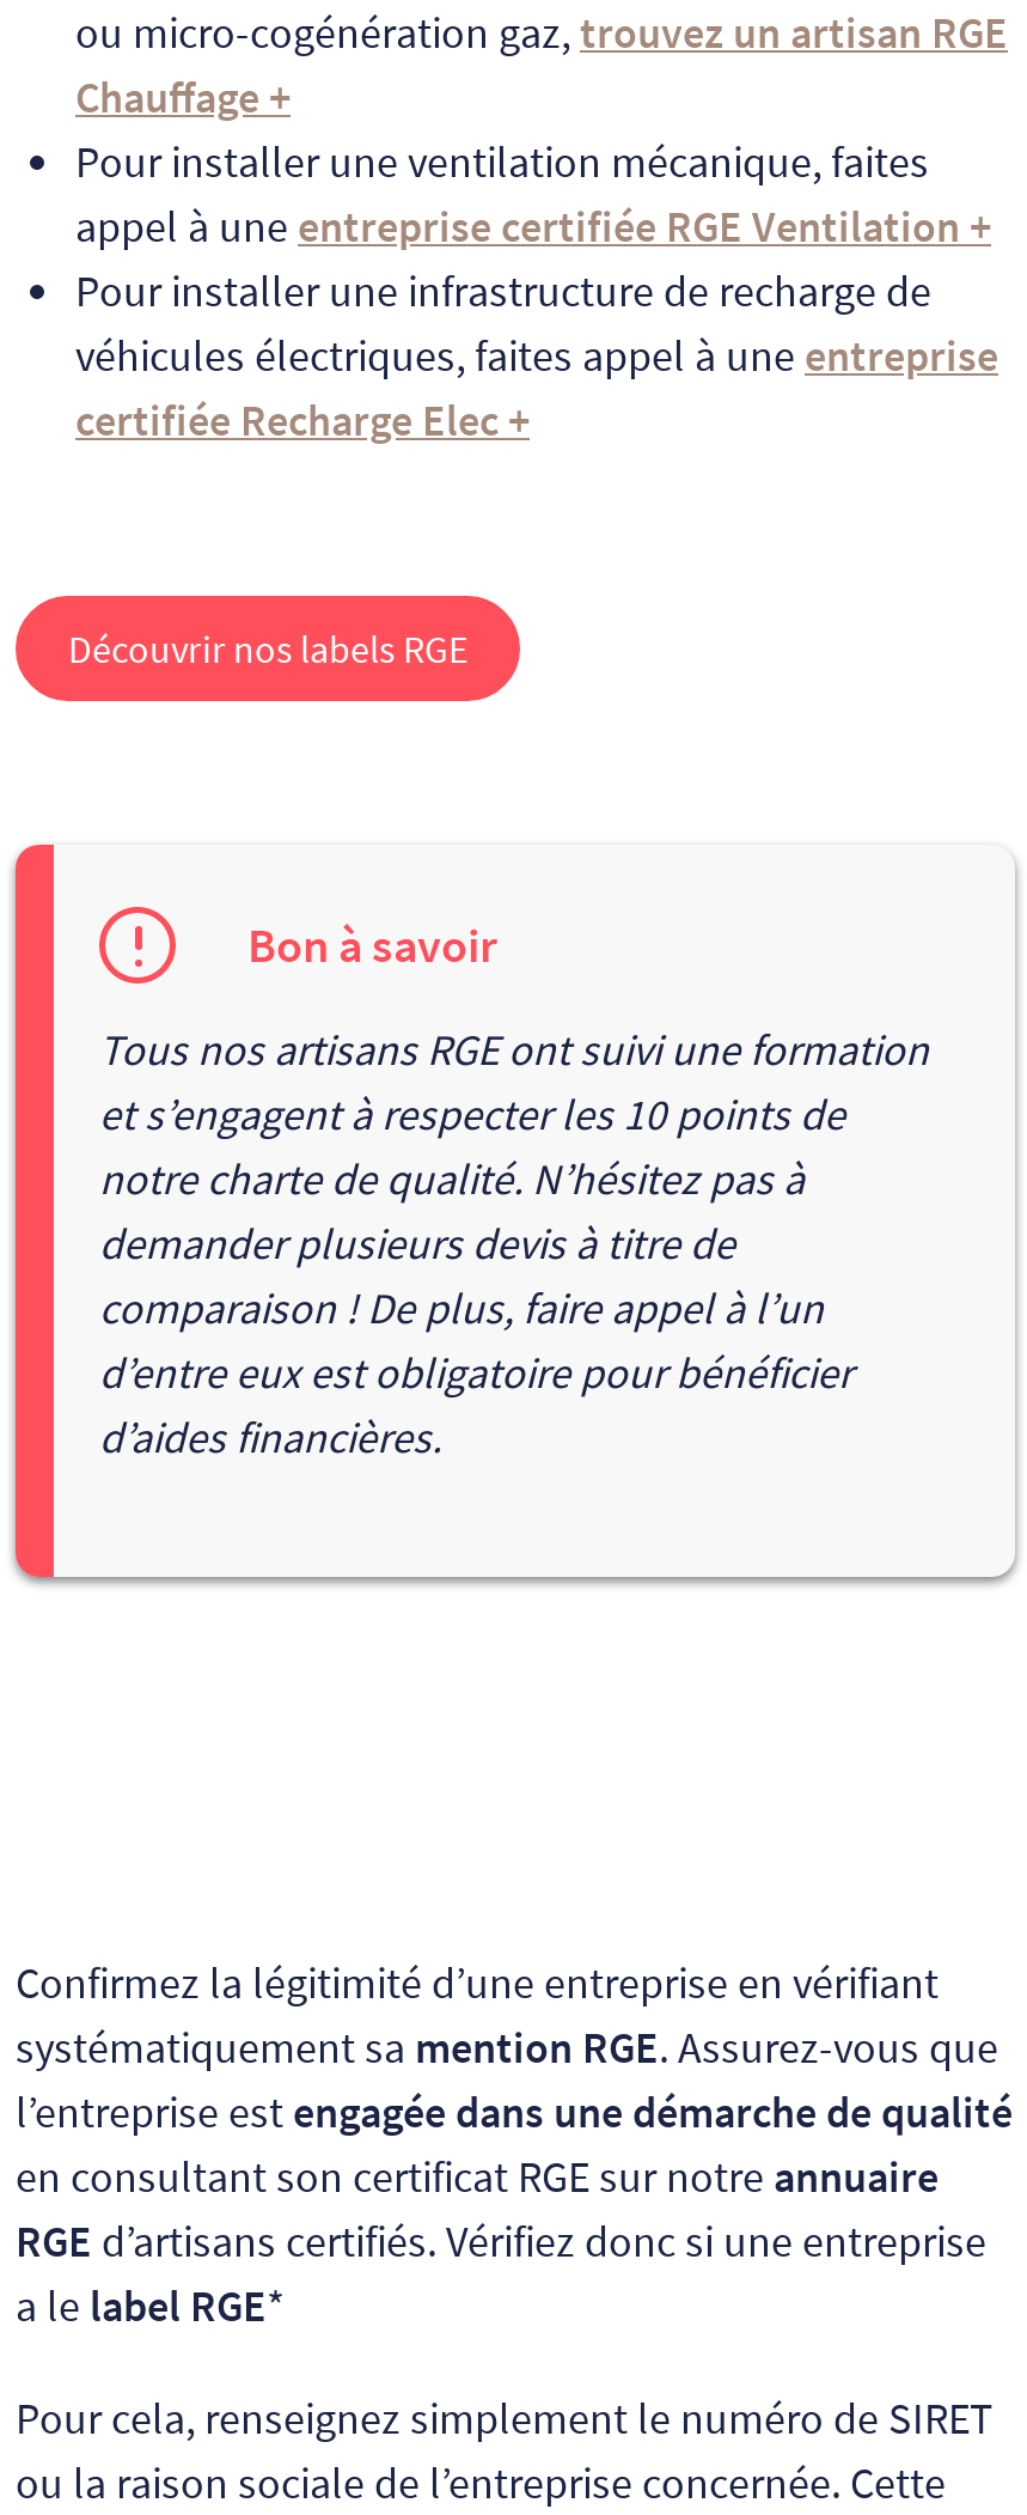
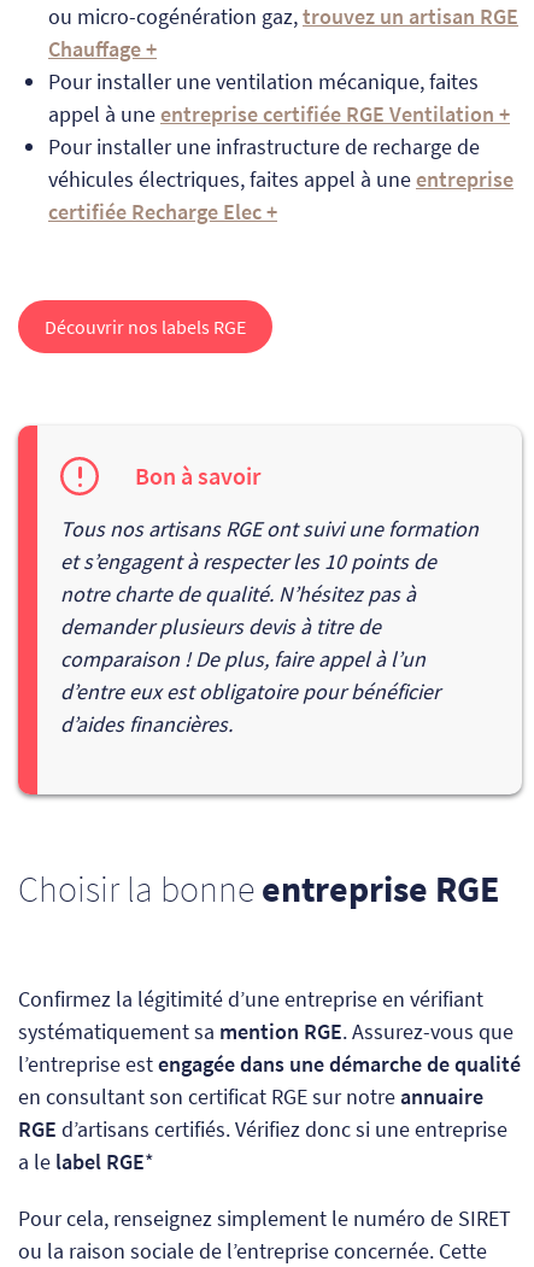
+ Choisir la bonne entreprise RGE
